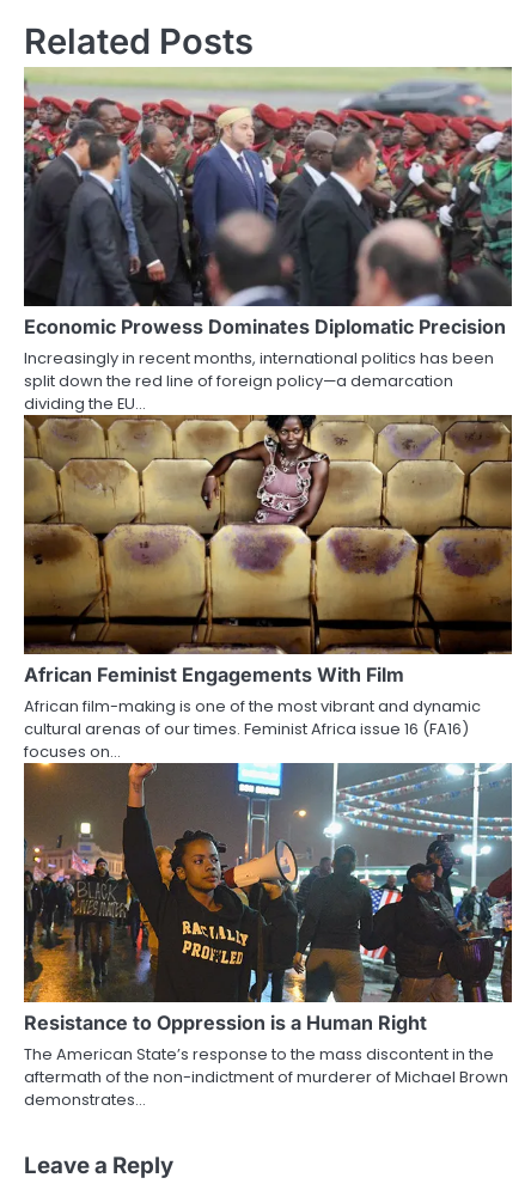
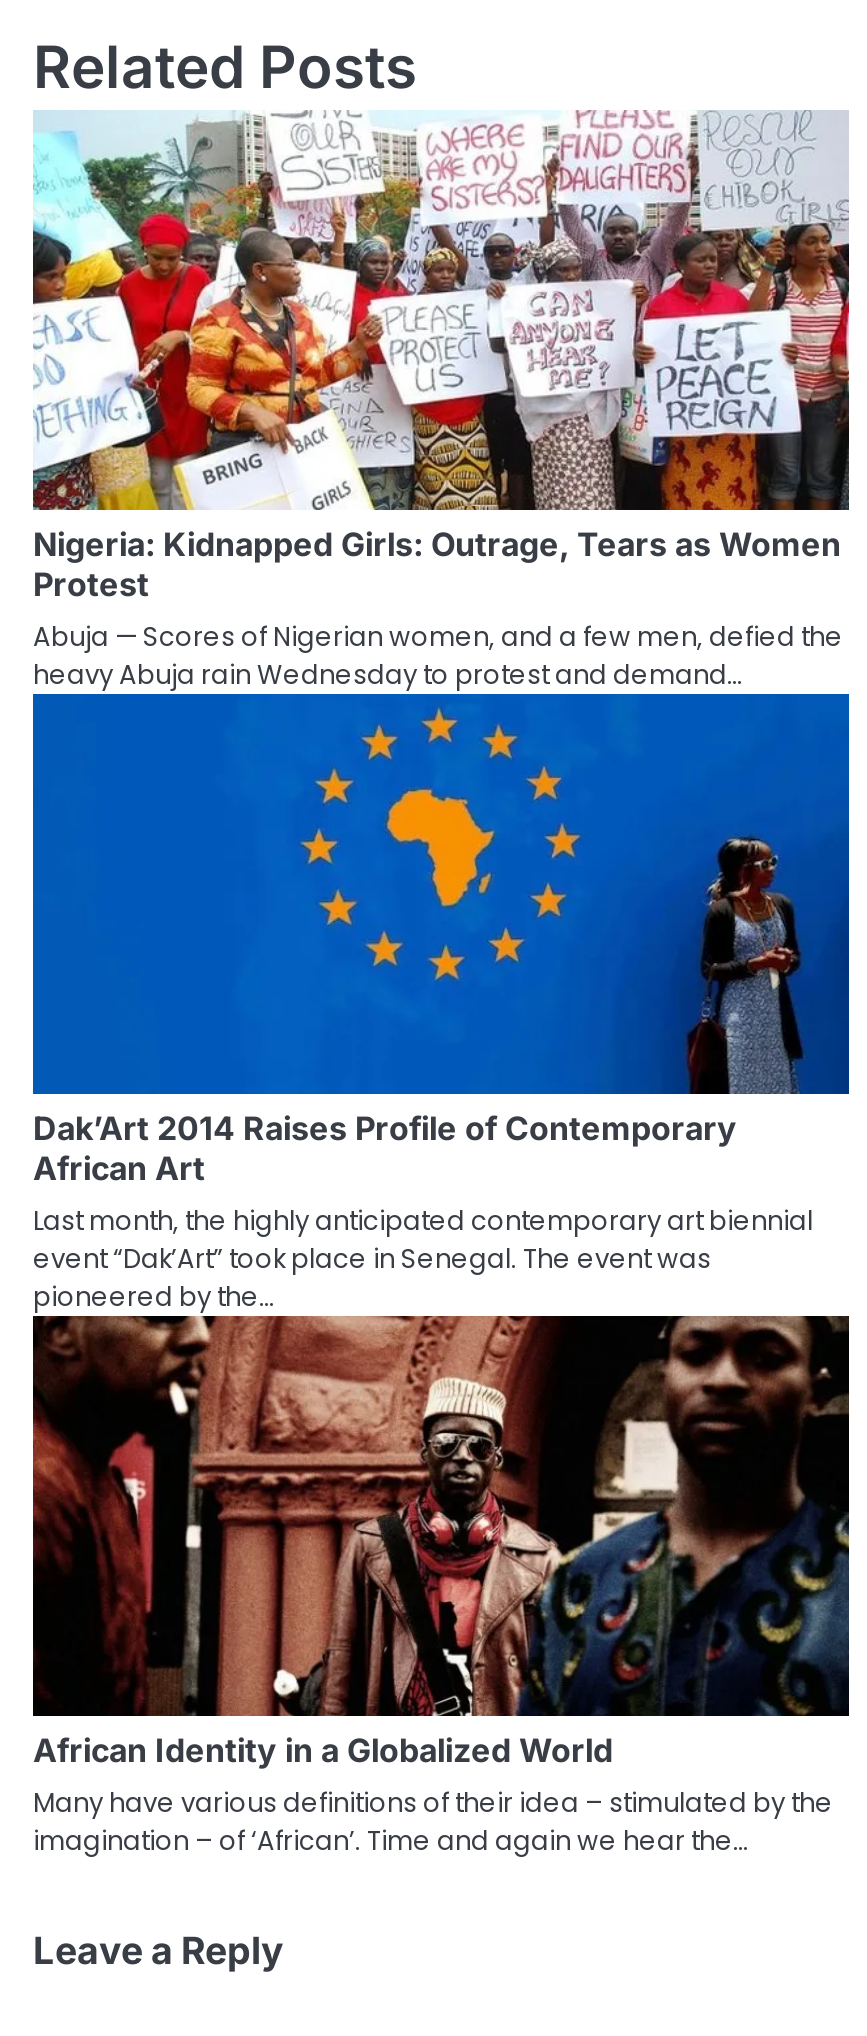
- [image]
- Economic Prowess Dominates Diplomatic Precision
- Increasingly in recent months, international politics has been
- split down the red line of foreign policy—a demarcation
- dividing the EU…
+ [image]
+ Nigeria: Kidnapped Girls: Outrage, Tears as Women
+ Protest
+ Abuja — Scores of Nigerian women, and a few men, defied the
+ heavy Abuja rain Wednesday to protest and demand…

- [image]
- African Feminist Engagements With Film
- African film-making is one of the most vibrant and dynamic
- cultural arenas of our times. Feminist Africa issue 16 (FA16)
- focuses on…
+ [image]
+ Dak’Art 2014 Raises Profile of Contemporary
+ African Art
+ Last month, the highly anticipated contemporary art biennial
+ event “Dak’Art” took place in Senegal. The event was
+ pioneered by the…

- [image]
- Resistance to Oppression is a Human Right
- The American State’s response to the mass discontent in the
- aftermath of the non-indictment of murderer of Michael Brown
- demonstrates…
+ [image]
+ African Identity in a Globalized World
+ Many have various definitions of their idea – stimulated by the
+ imagination – of ‘African’. Time and again we hear the…
